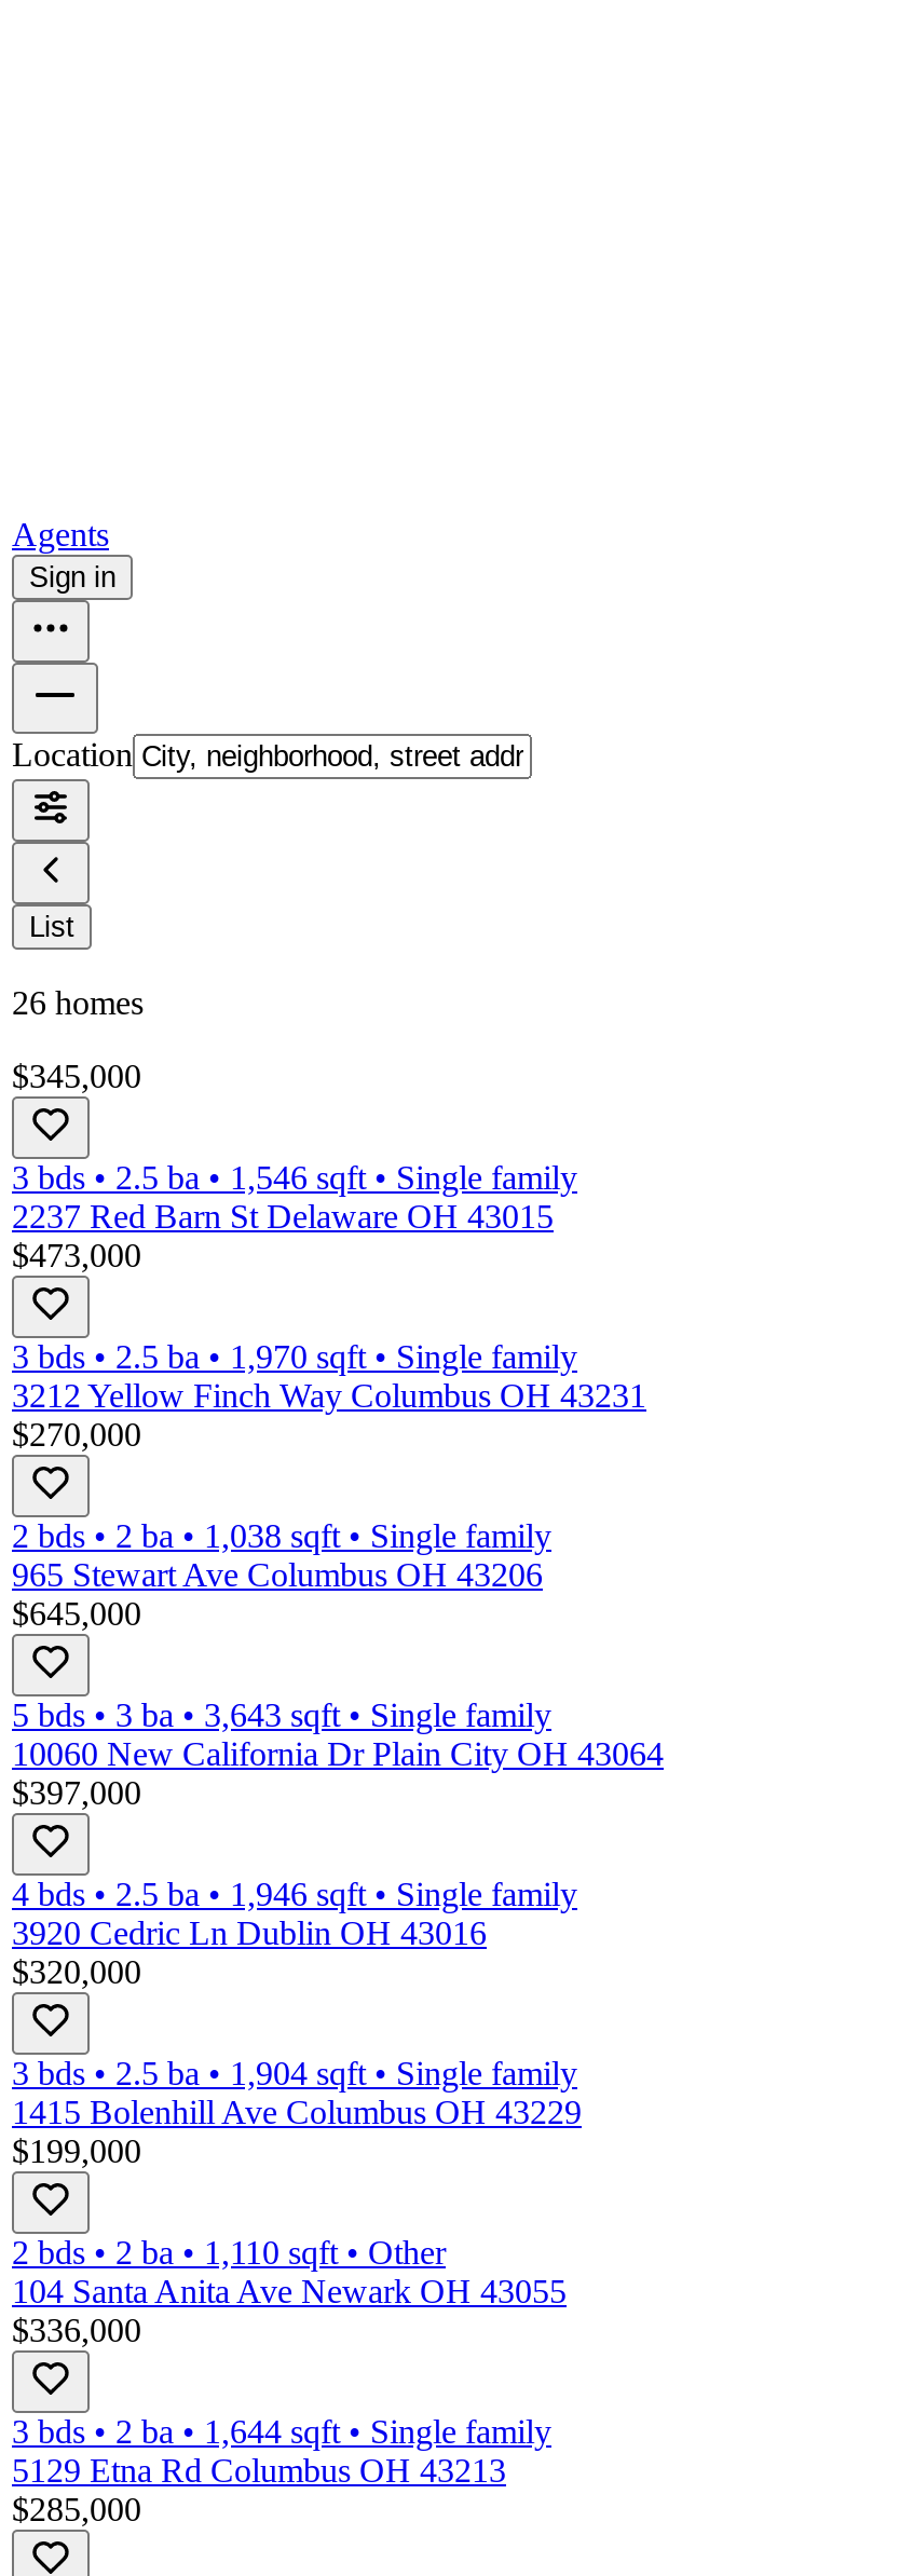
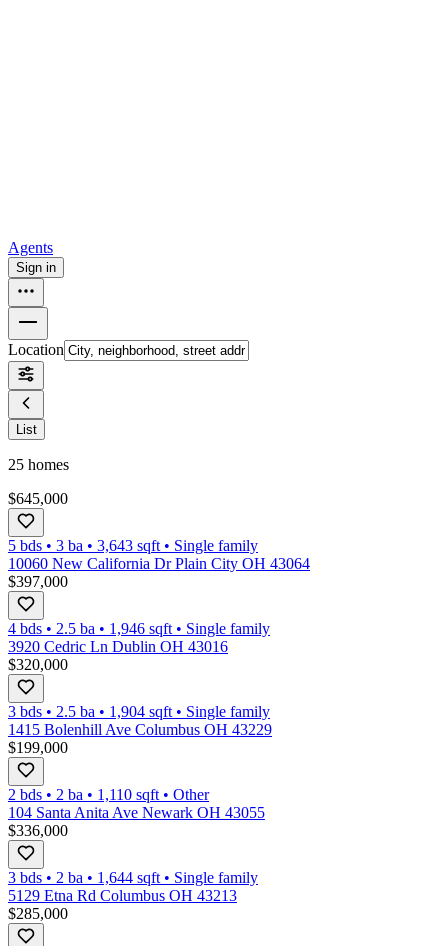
- 26 homes
- $345,000
- 3 bds • 2.5 ba • 1,546 sqft • Single family
- 2237 Red Barn St Delaware OH 43015
- $473,000
- 3 bds • 2.5 ba • 1,970 sqft • Single family
- 3212 Yellow Finch Way Columbus OH 43231
- $270,000
- 2 bds • 2 ba • 1,038 sqft • Single family
- 965 Stewart Ave Columbus OH 43206
+ 25 homes
